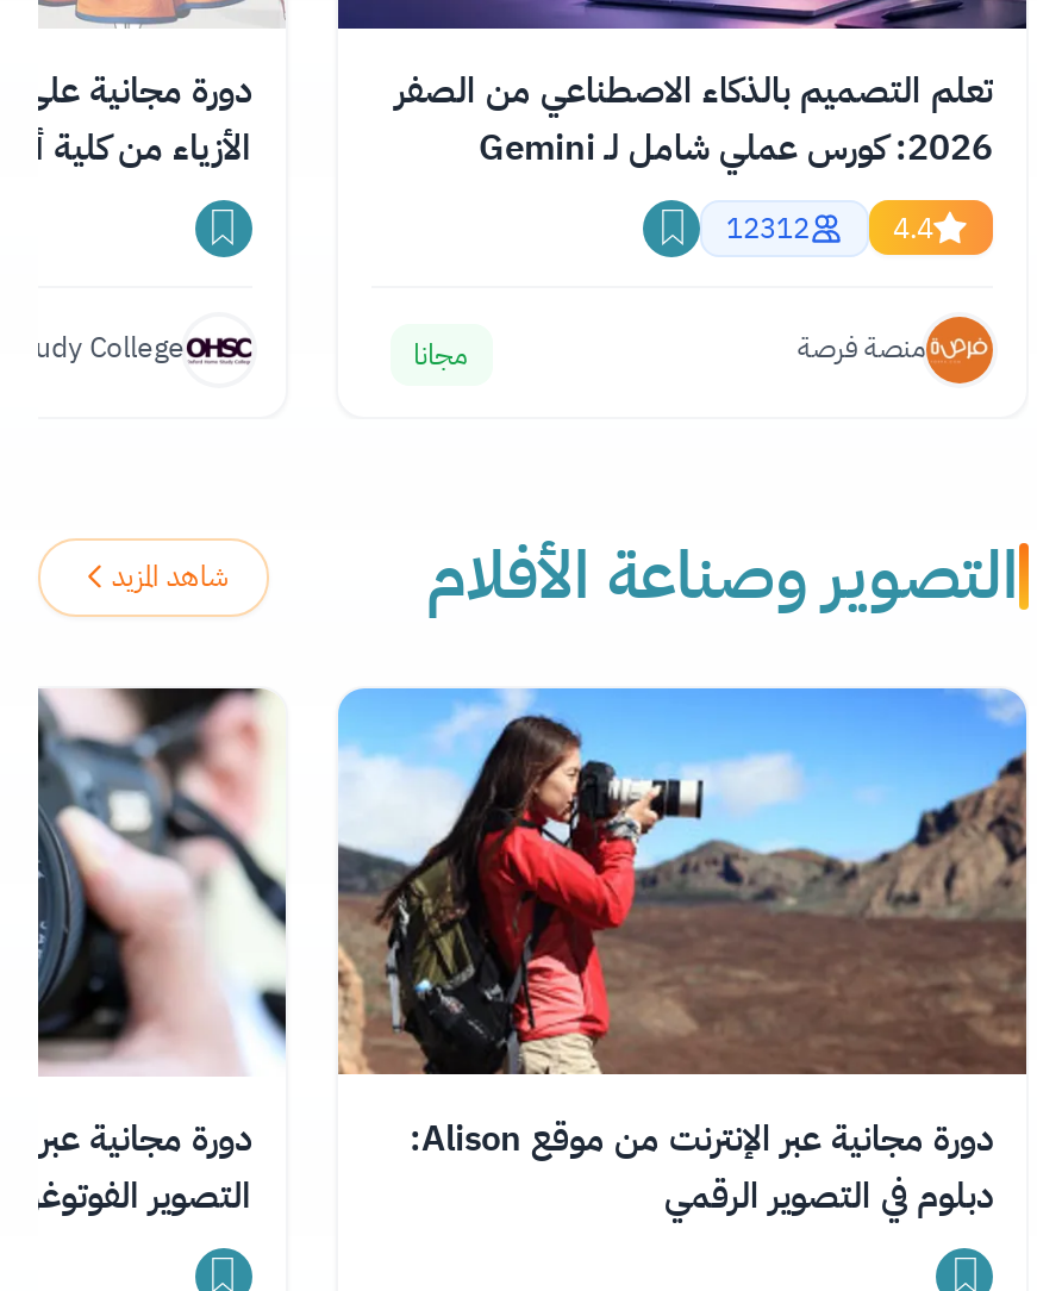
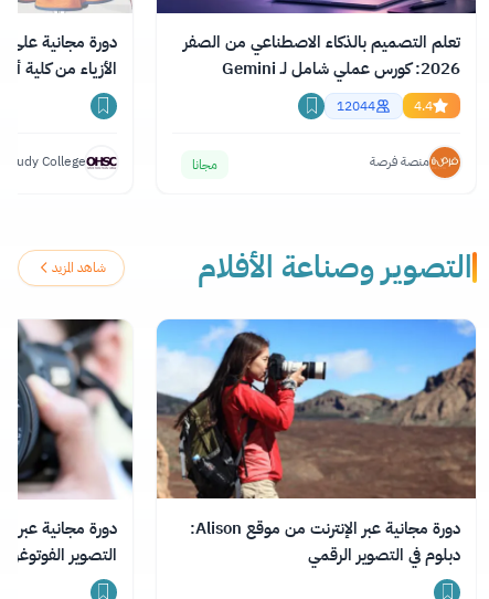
- 12312
+ 12044
